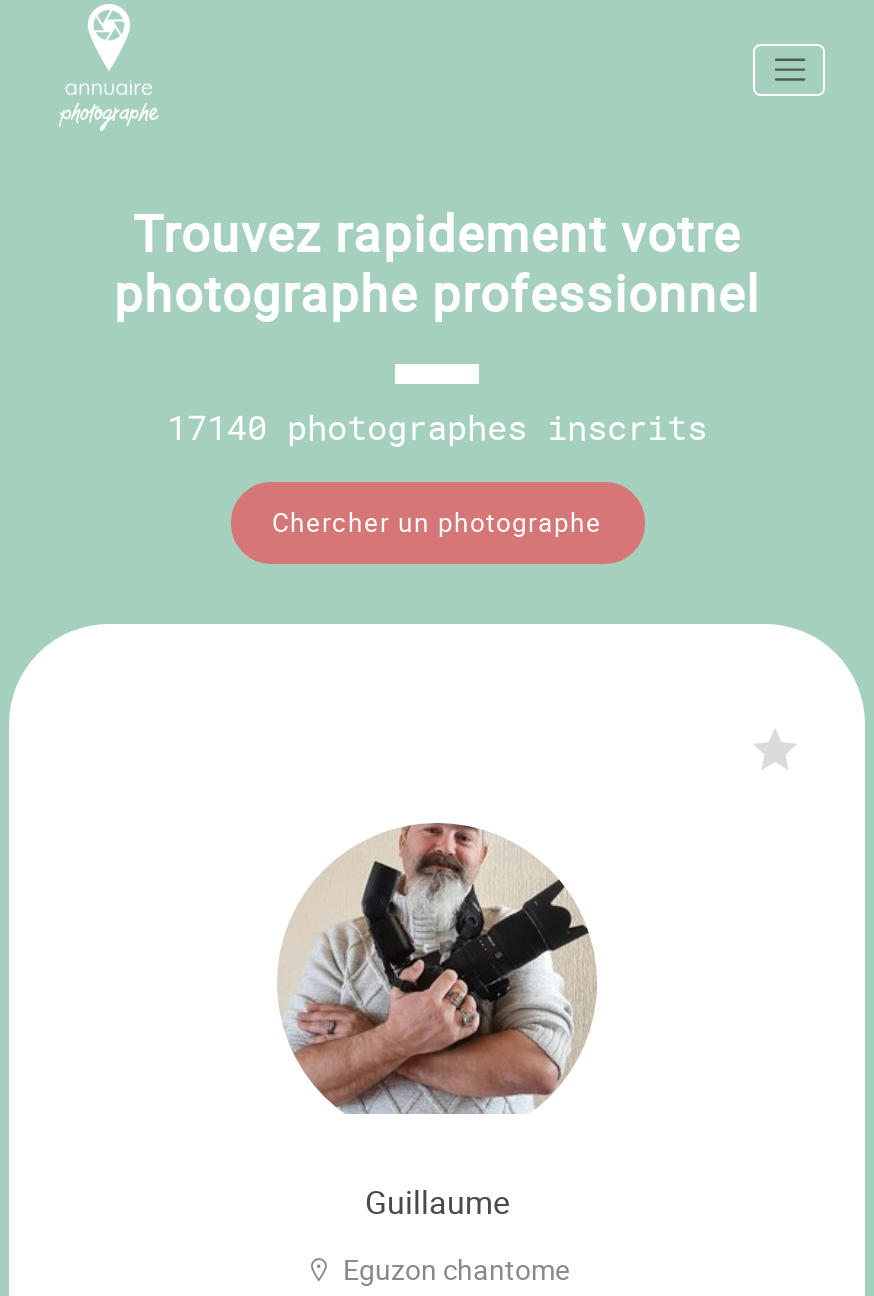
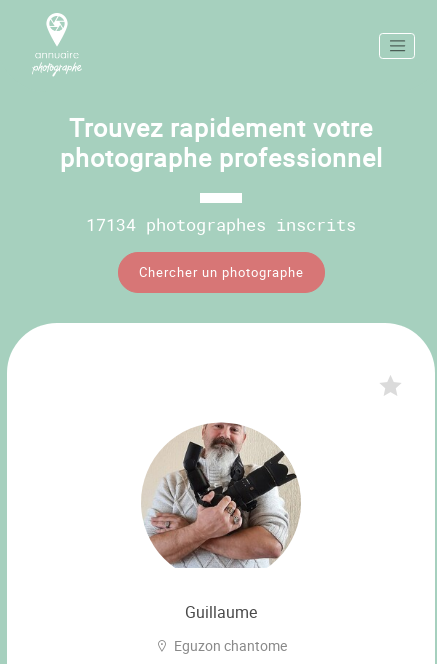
- 17140 photographes inscrits
+ 17134 photographes inscrits
